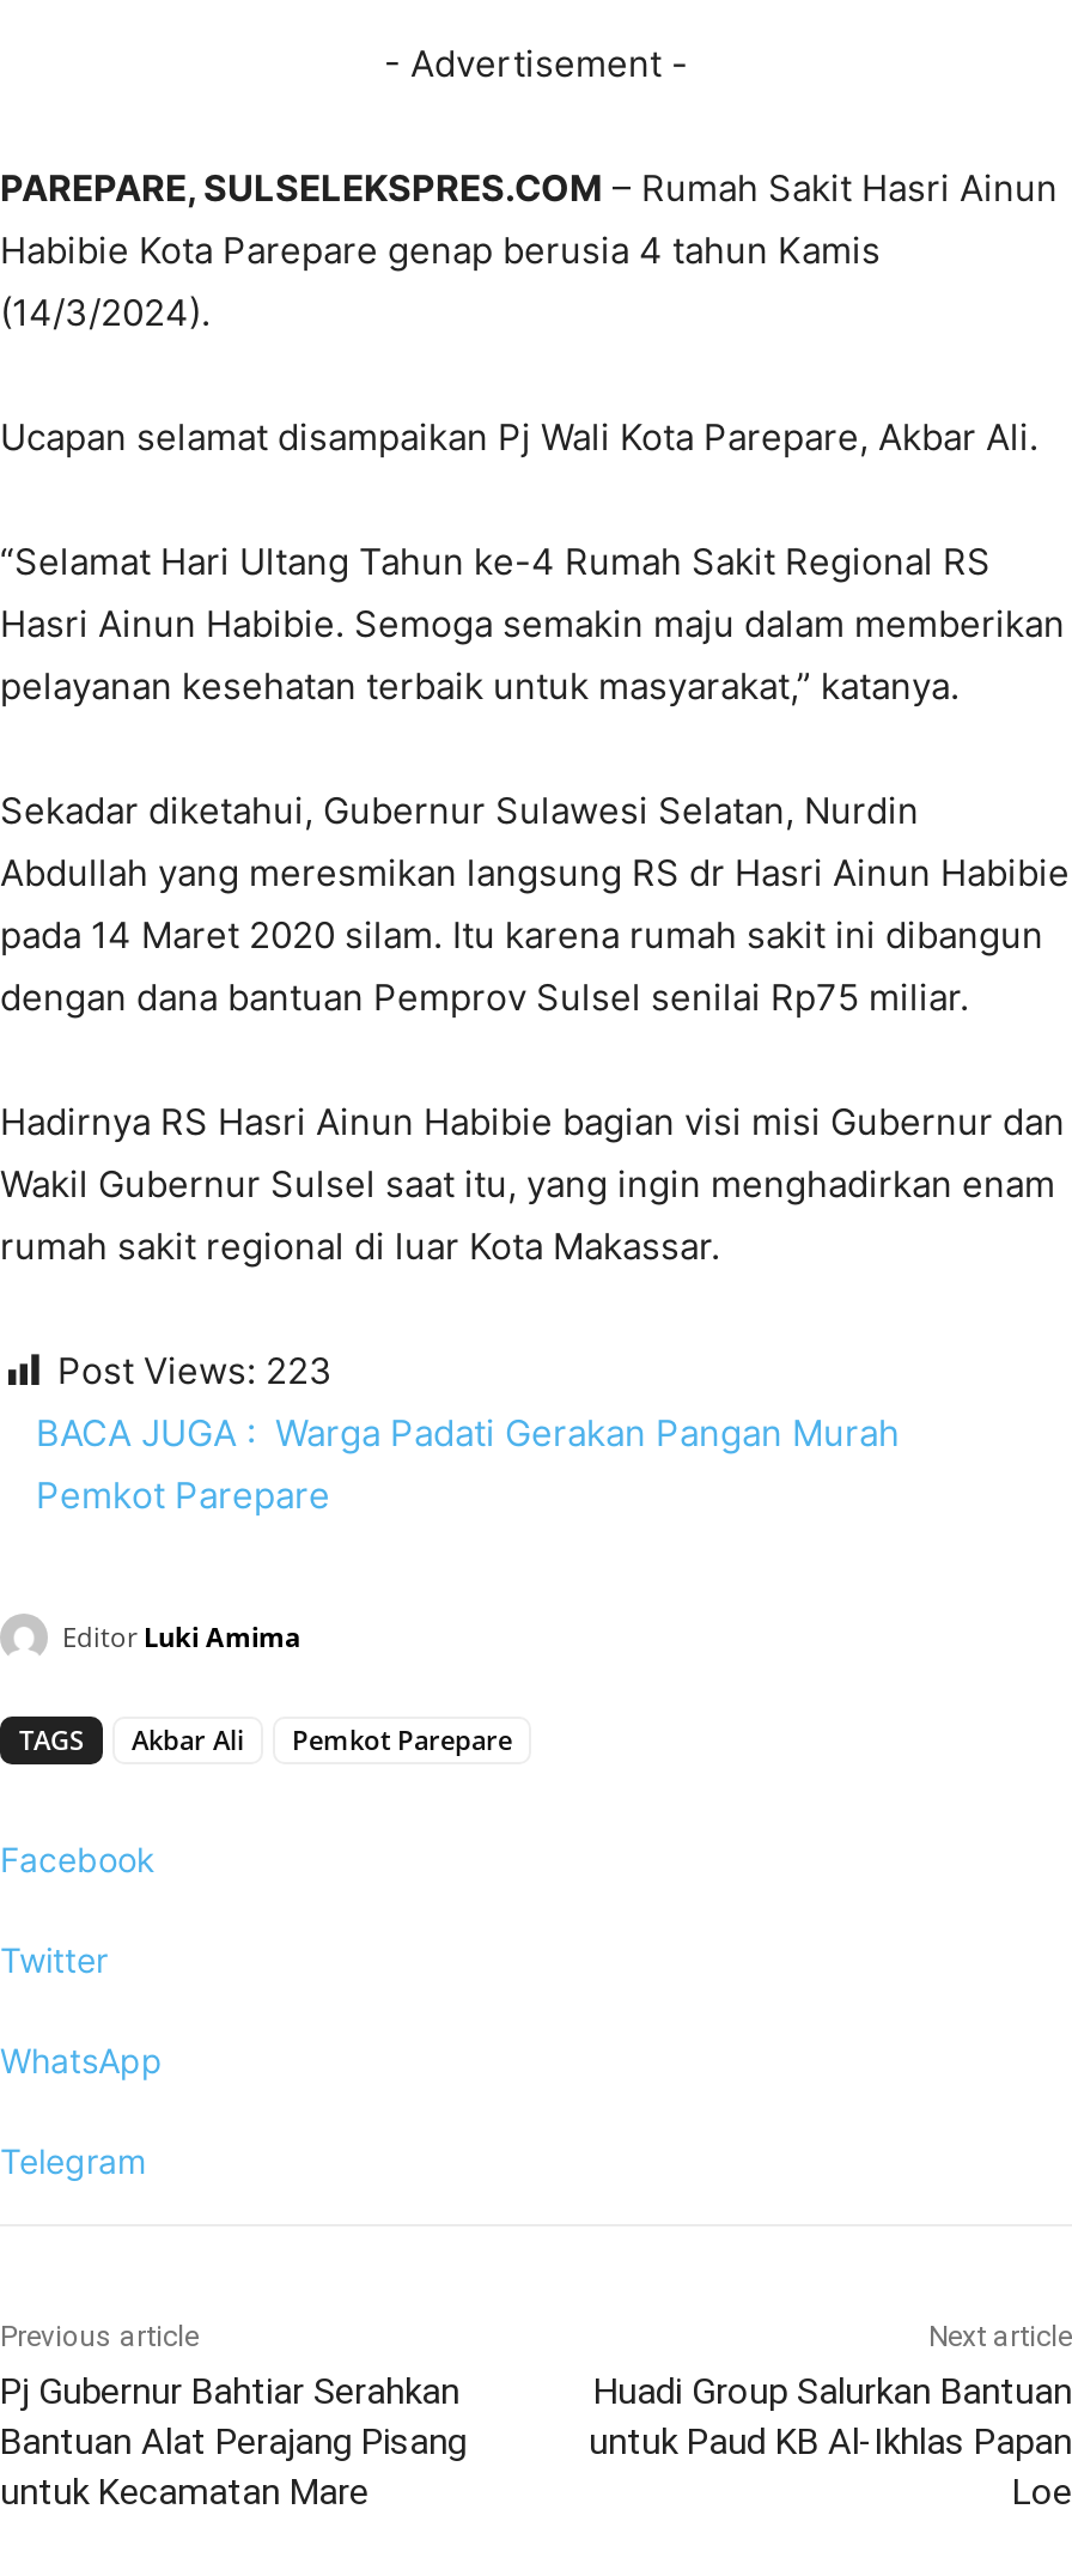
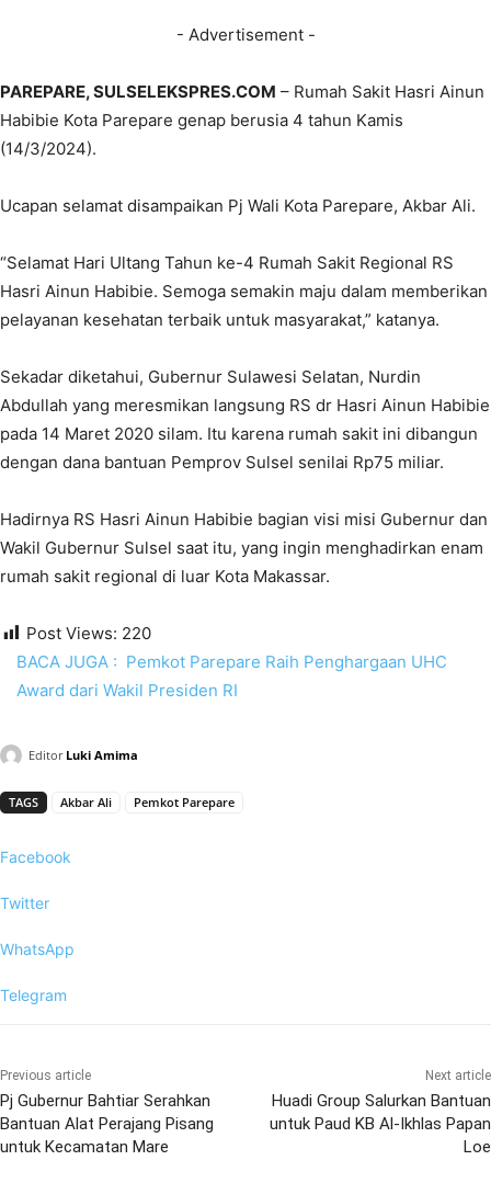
- Post Views: 223
- BACA JUGA : Warga Padati Gerakan Pangan Murah
- Pemkot Parepare
+ Post Views: 220
+ BACA JUGA : Pemkot Parepare Raih Penghargaan UHC
+ Award dari Wakil Presiden RI
